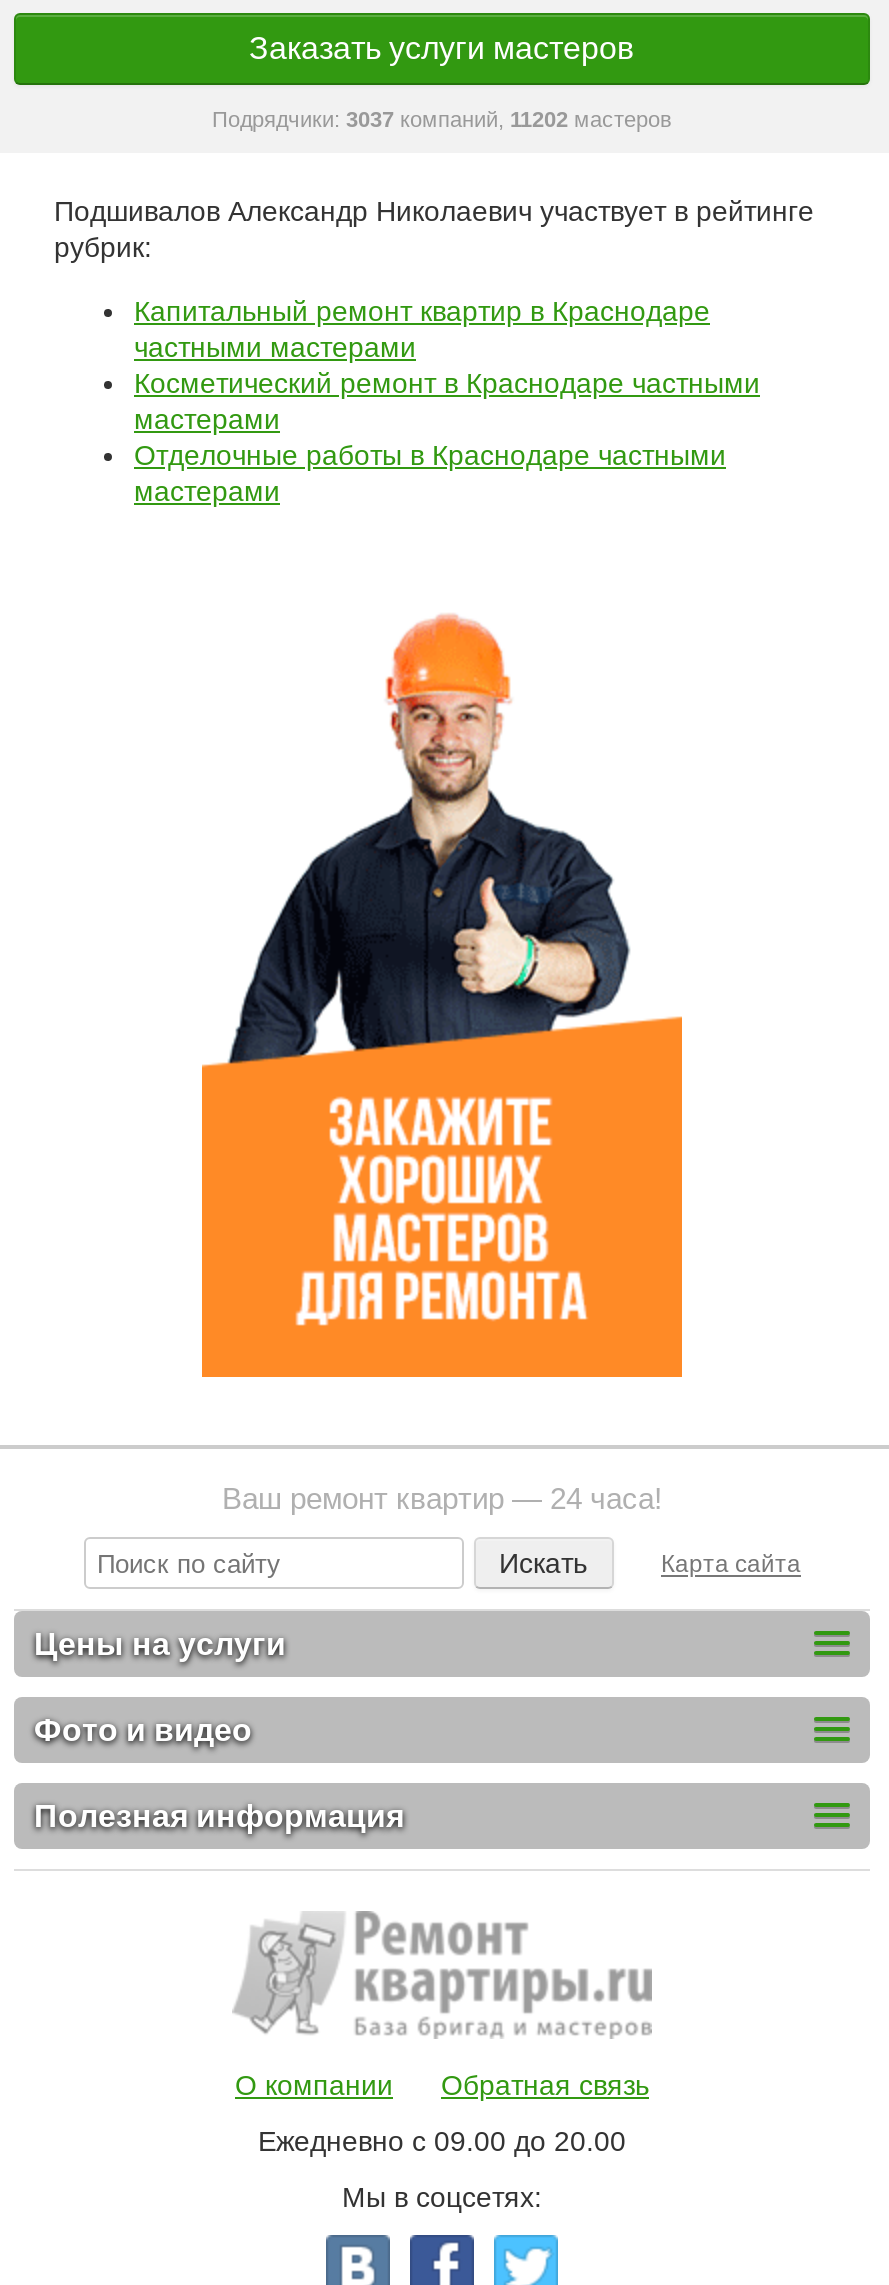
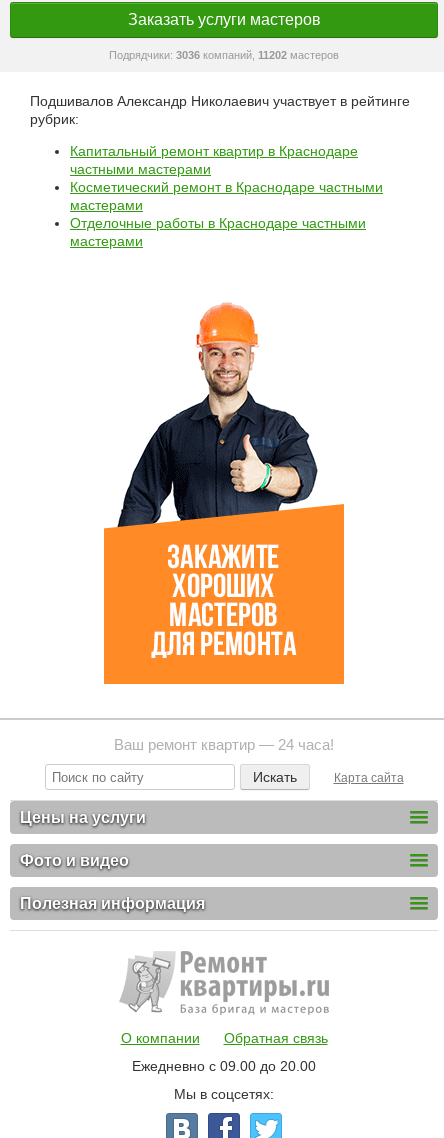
- Подрядчики: 3037 компаний, 11202 мастеров
+ Подрядчики: 3036 компаний, 11202 мастеров
